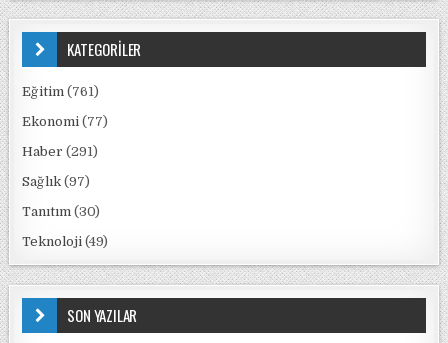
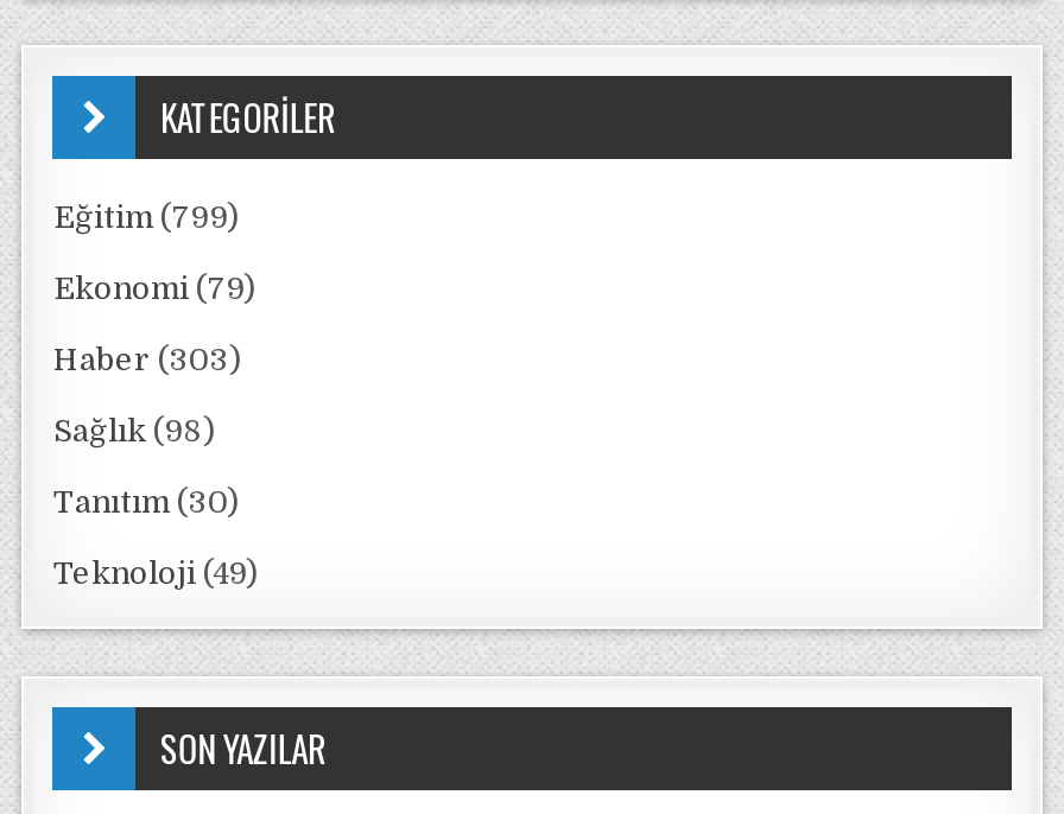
- Eğitim (761)
+ Eğitim (799)

- Ekonomi (77)
+ Ekonomi (79)

- Haber (291)
+ Haber (303)

- Sağlık (97)
+ Sağlık (98)
